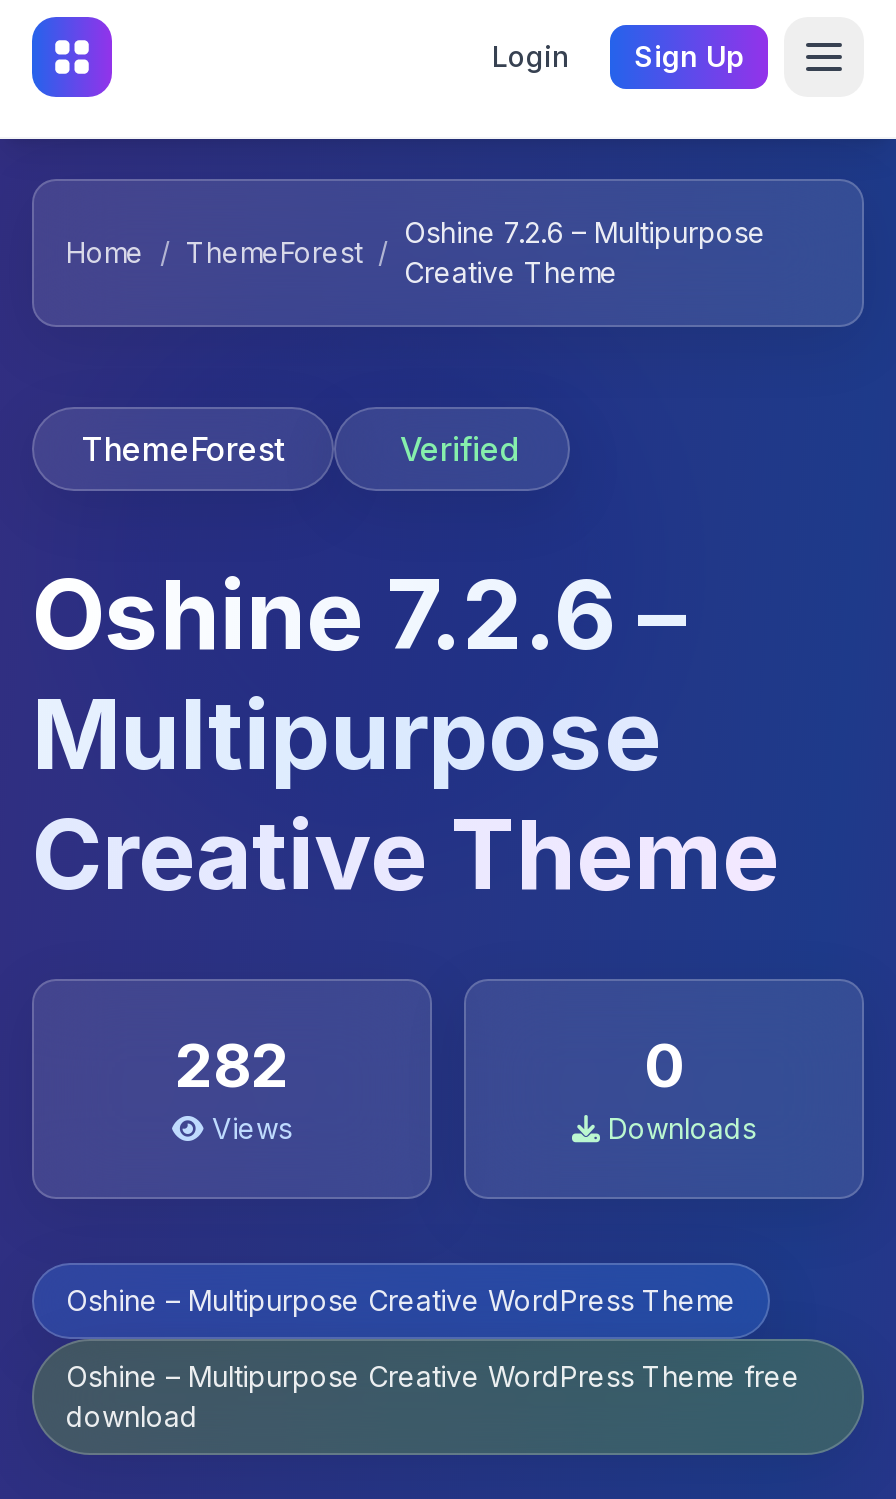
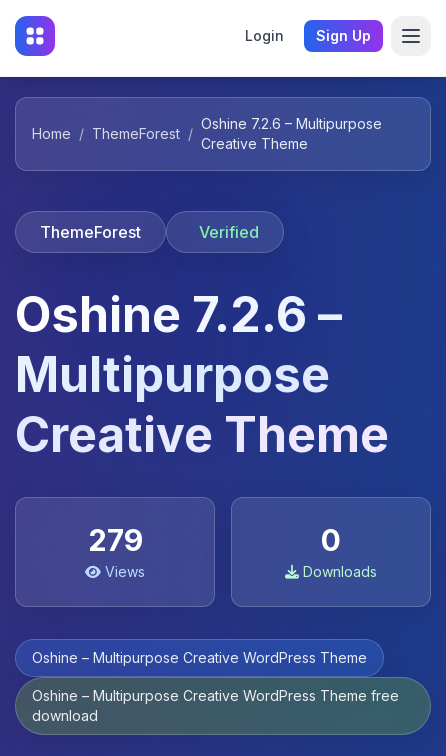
- 282
+ 279
